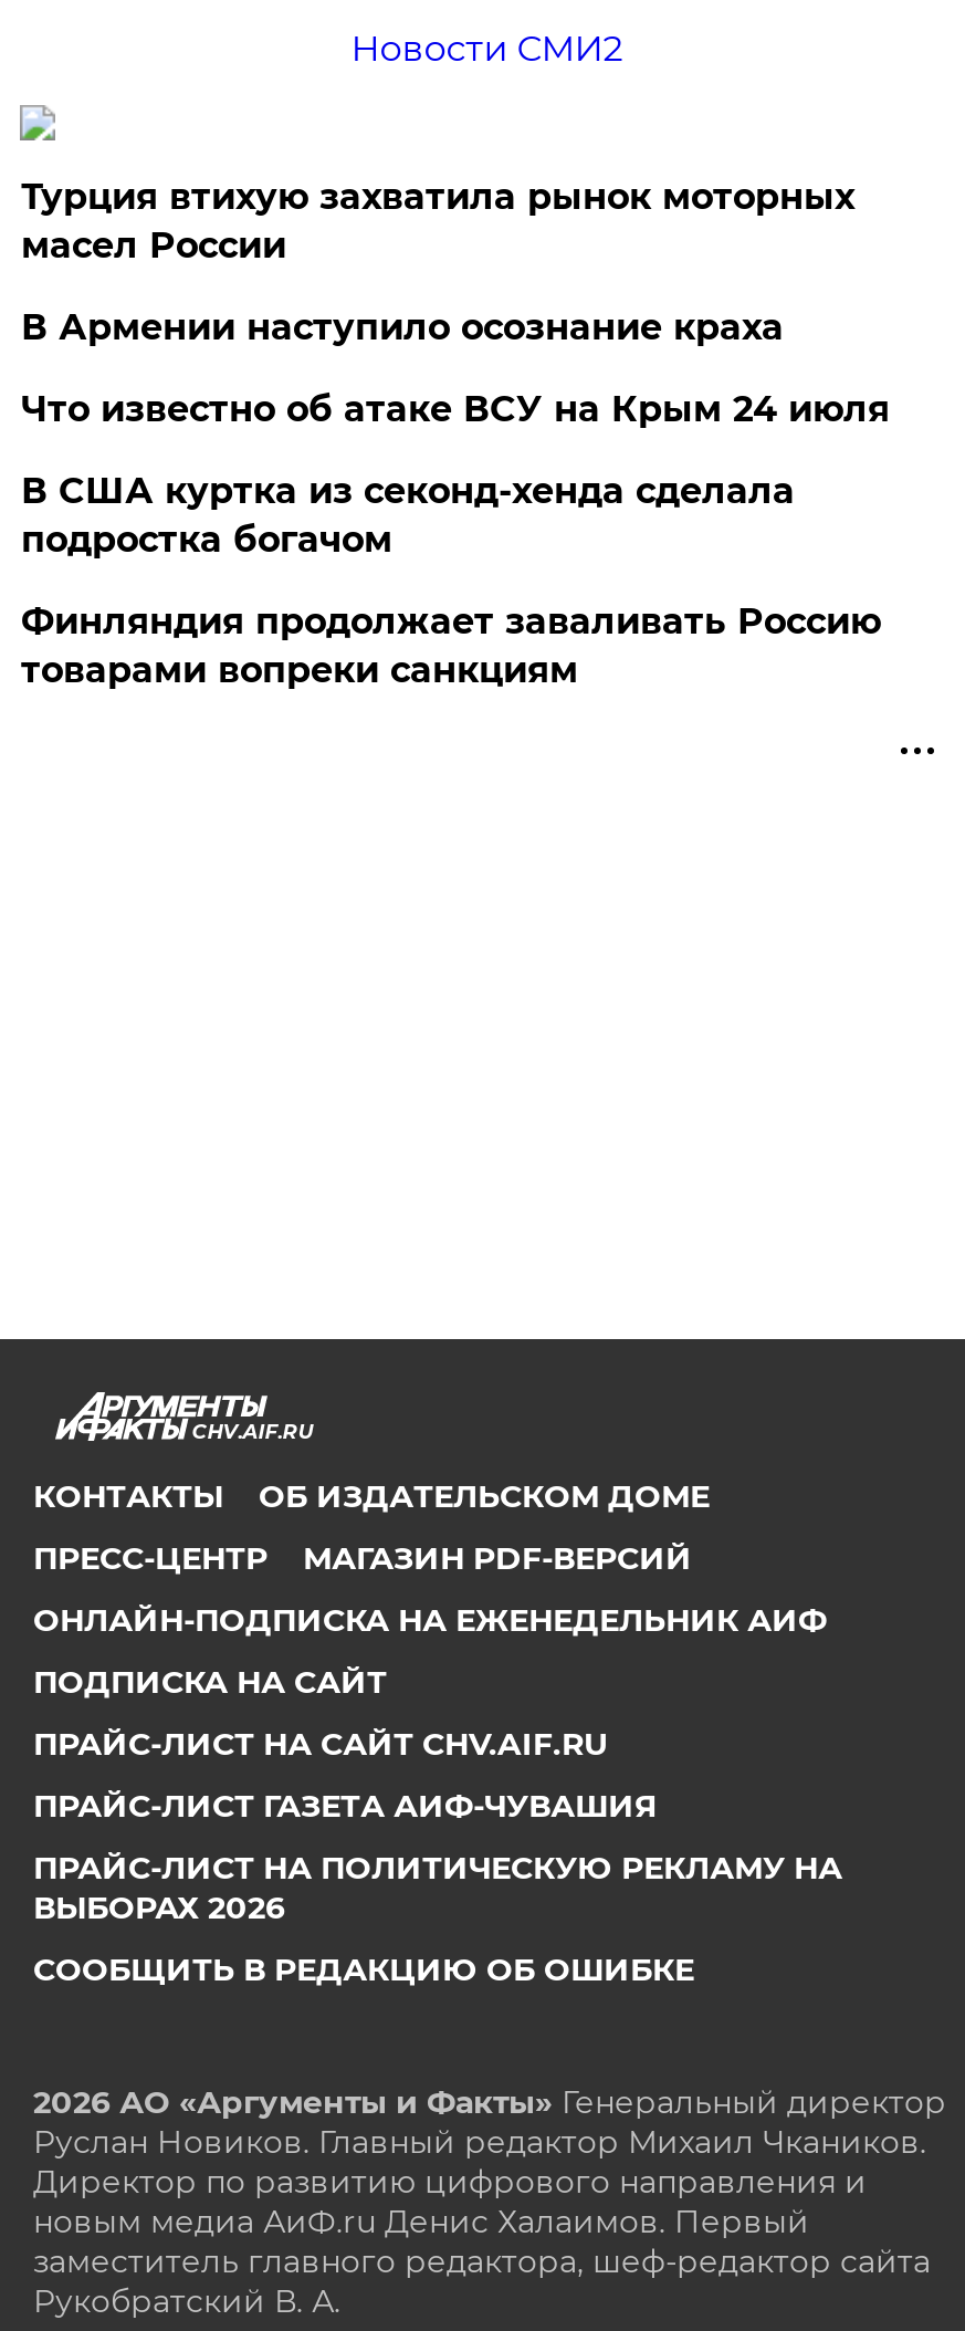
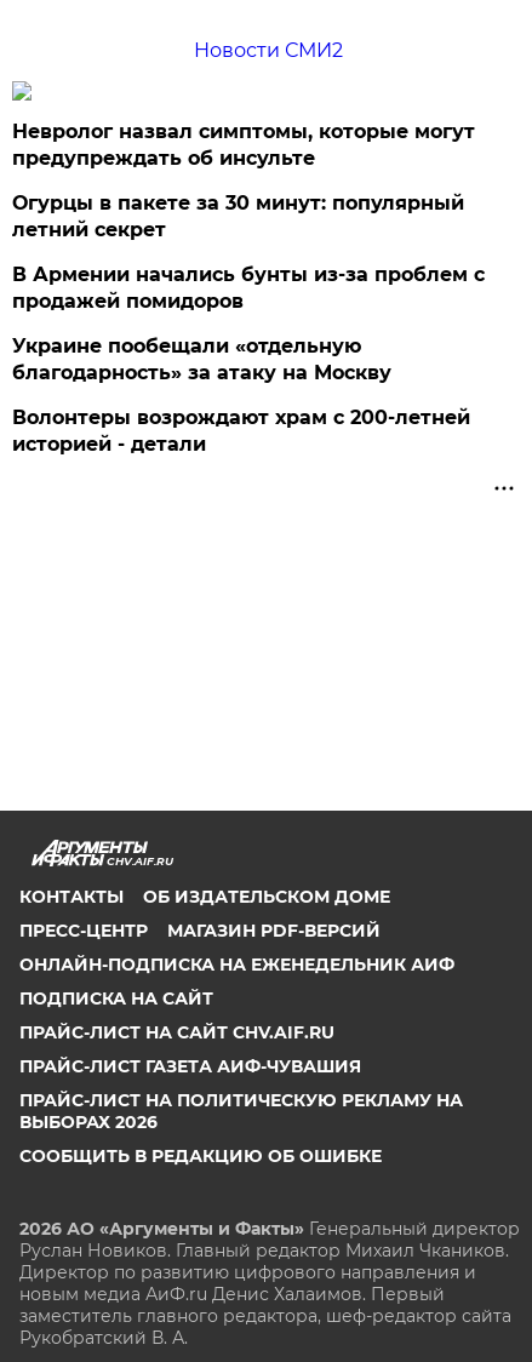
- Турция втихую захватила рынок моторных
- масел России
+ Невролог назвал симптомы, которые могут
+ предупреждать об инсульте

- В Армении наступило осознание краха
+ Огурцы в пакете за 30 минут: популярный
+ летний секрет

- Что известно об атаке ВСУ на Крым 24 июля
+ В Армении начались бунты из-за проблем с
+ продажей помидоров

- В США куртка из секонд-хенда сделала
- подростка богачом
+ Украине пообещали «отдельную
+ благодарность» за атаку на Москву

- Финляндия продолжает заваливать Россию
- товарами вопреки санкциям
+ Волонтеры возрождают храм с 200-летней
+ историей - детали
